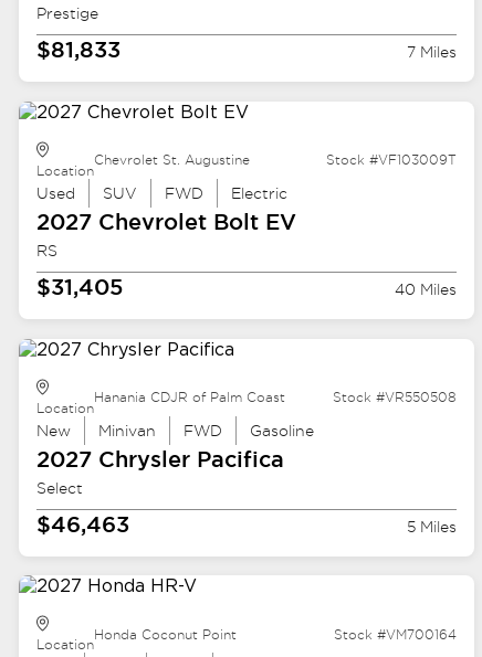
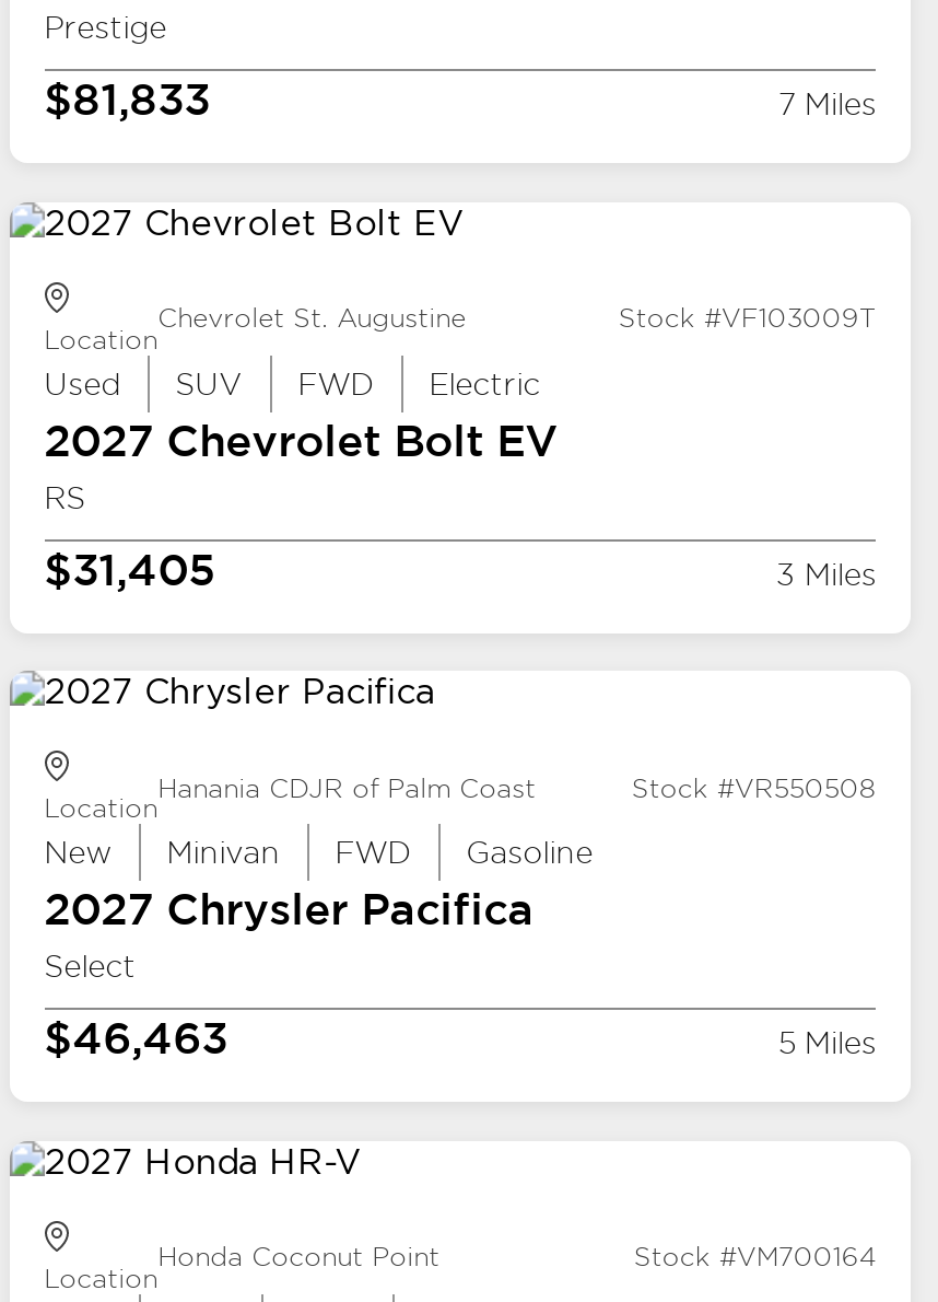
- 40 Miles
+ 3 Miles
